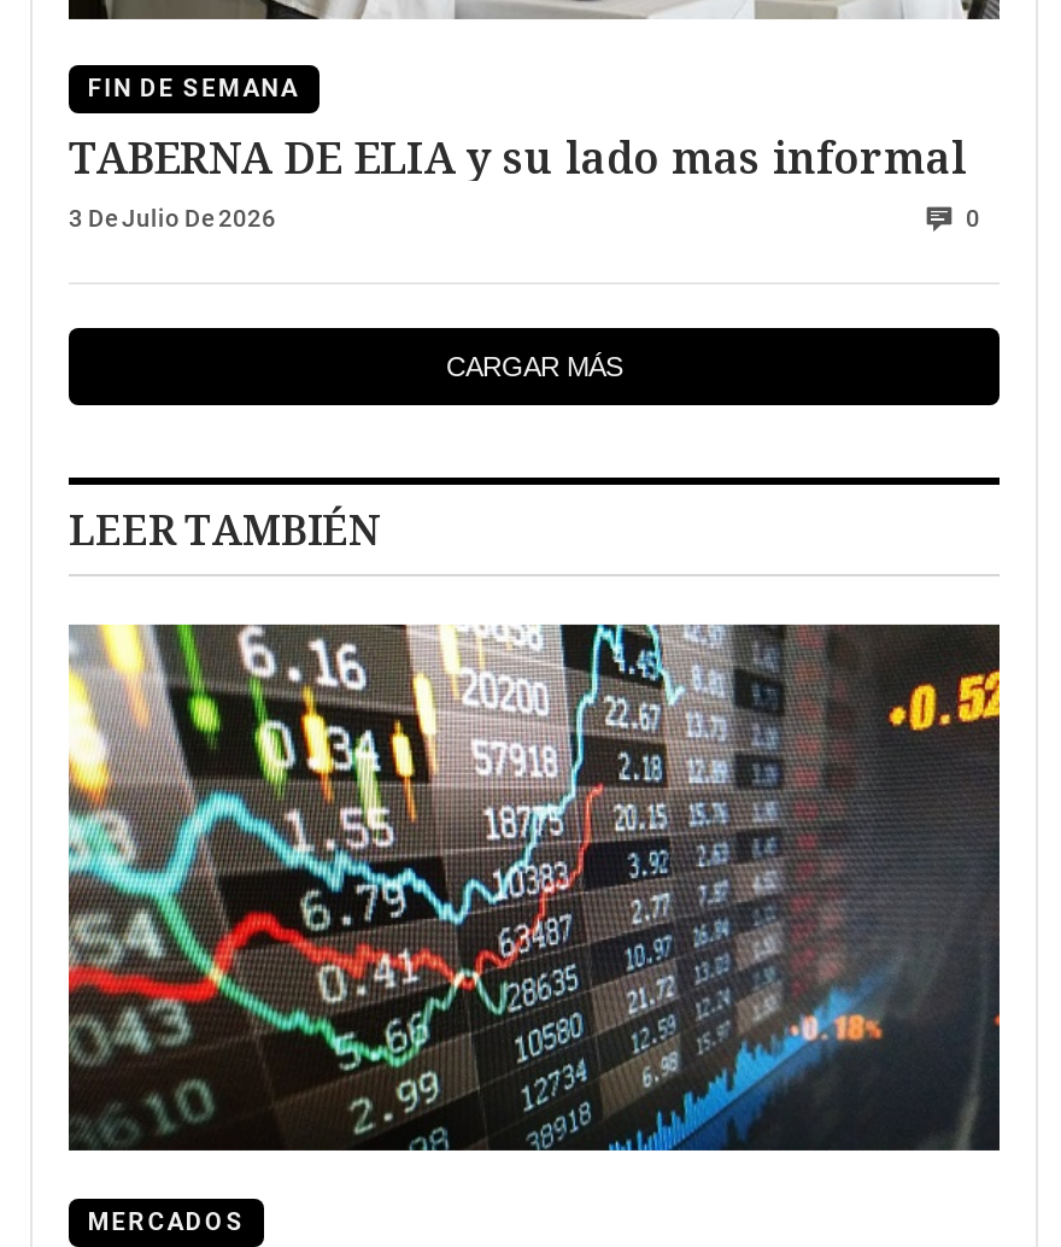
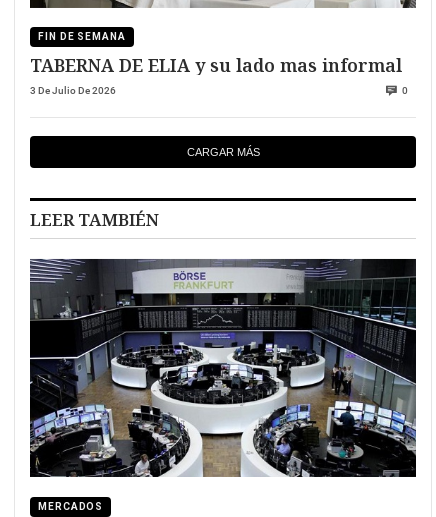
- [image]
+ [image]
